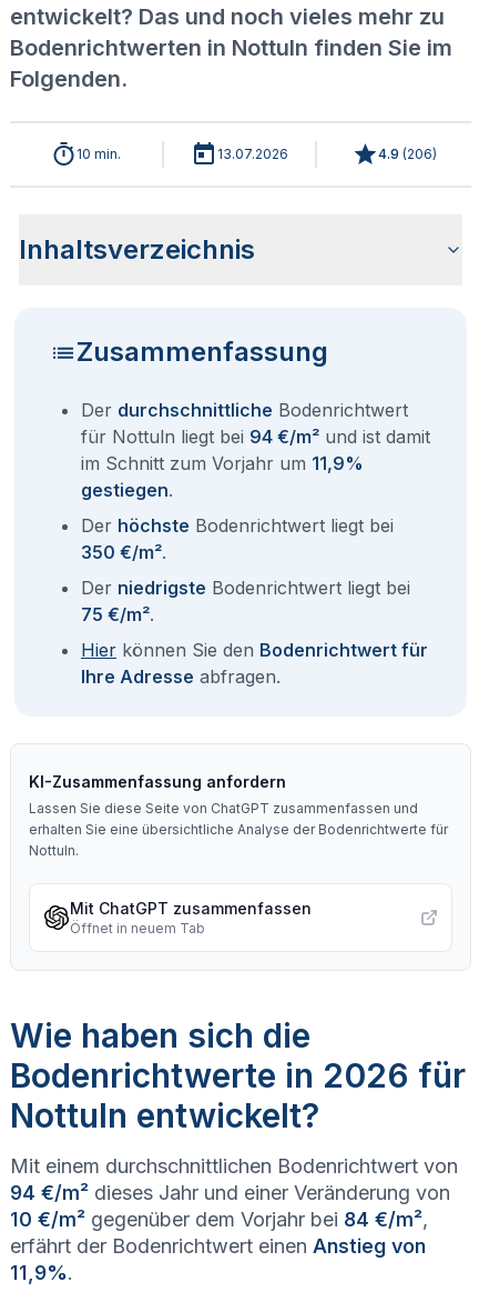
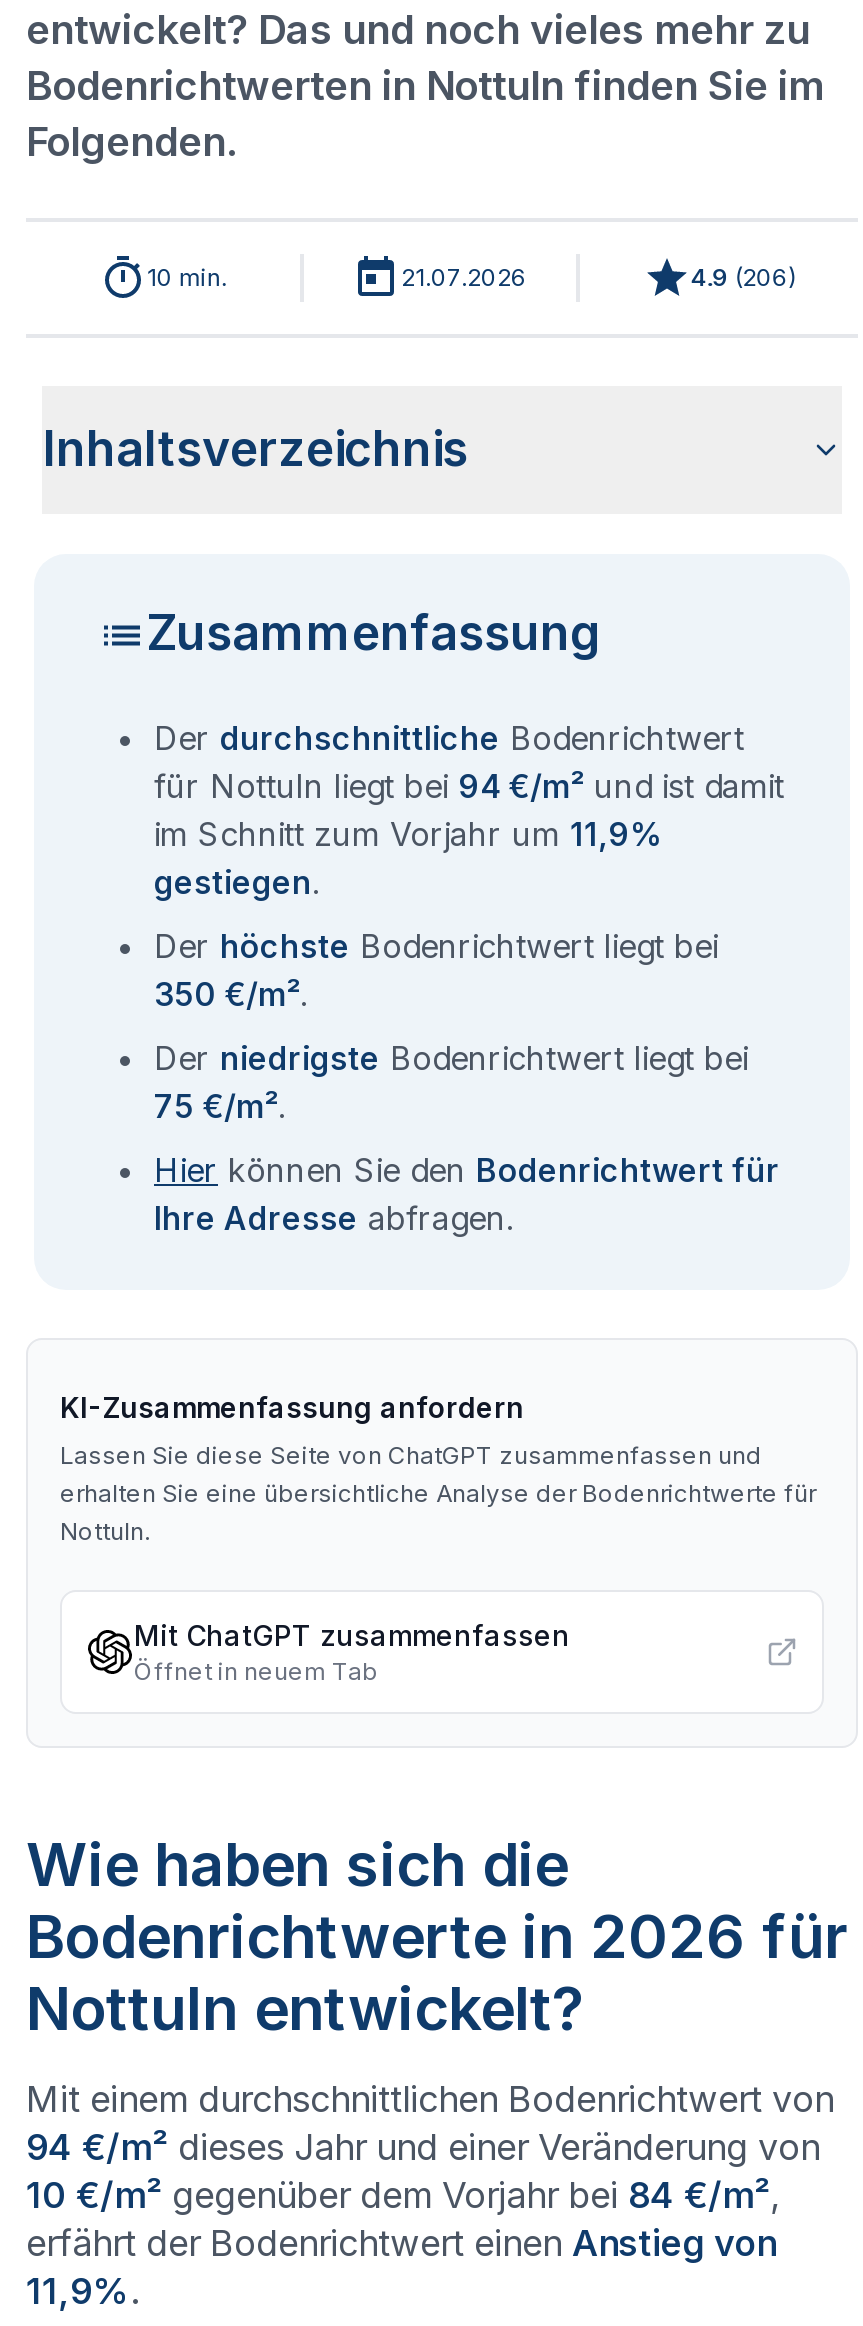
- 13.07.2026
+ 21.07.2026
